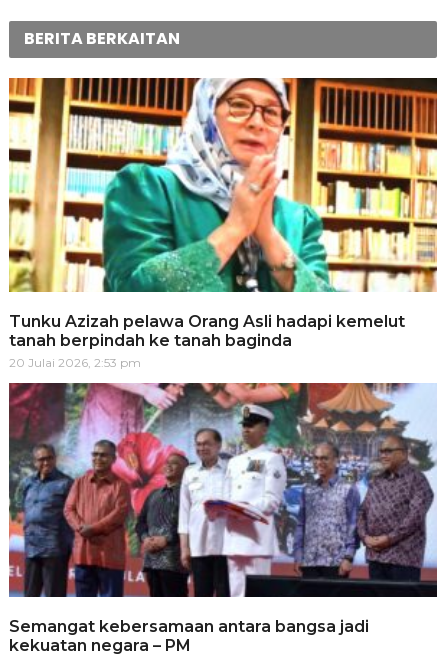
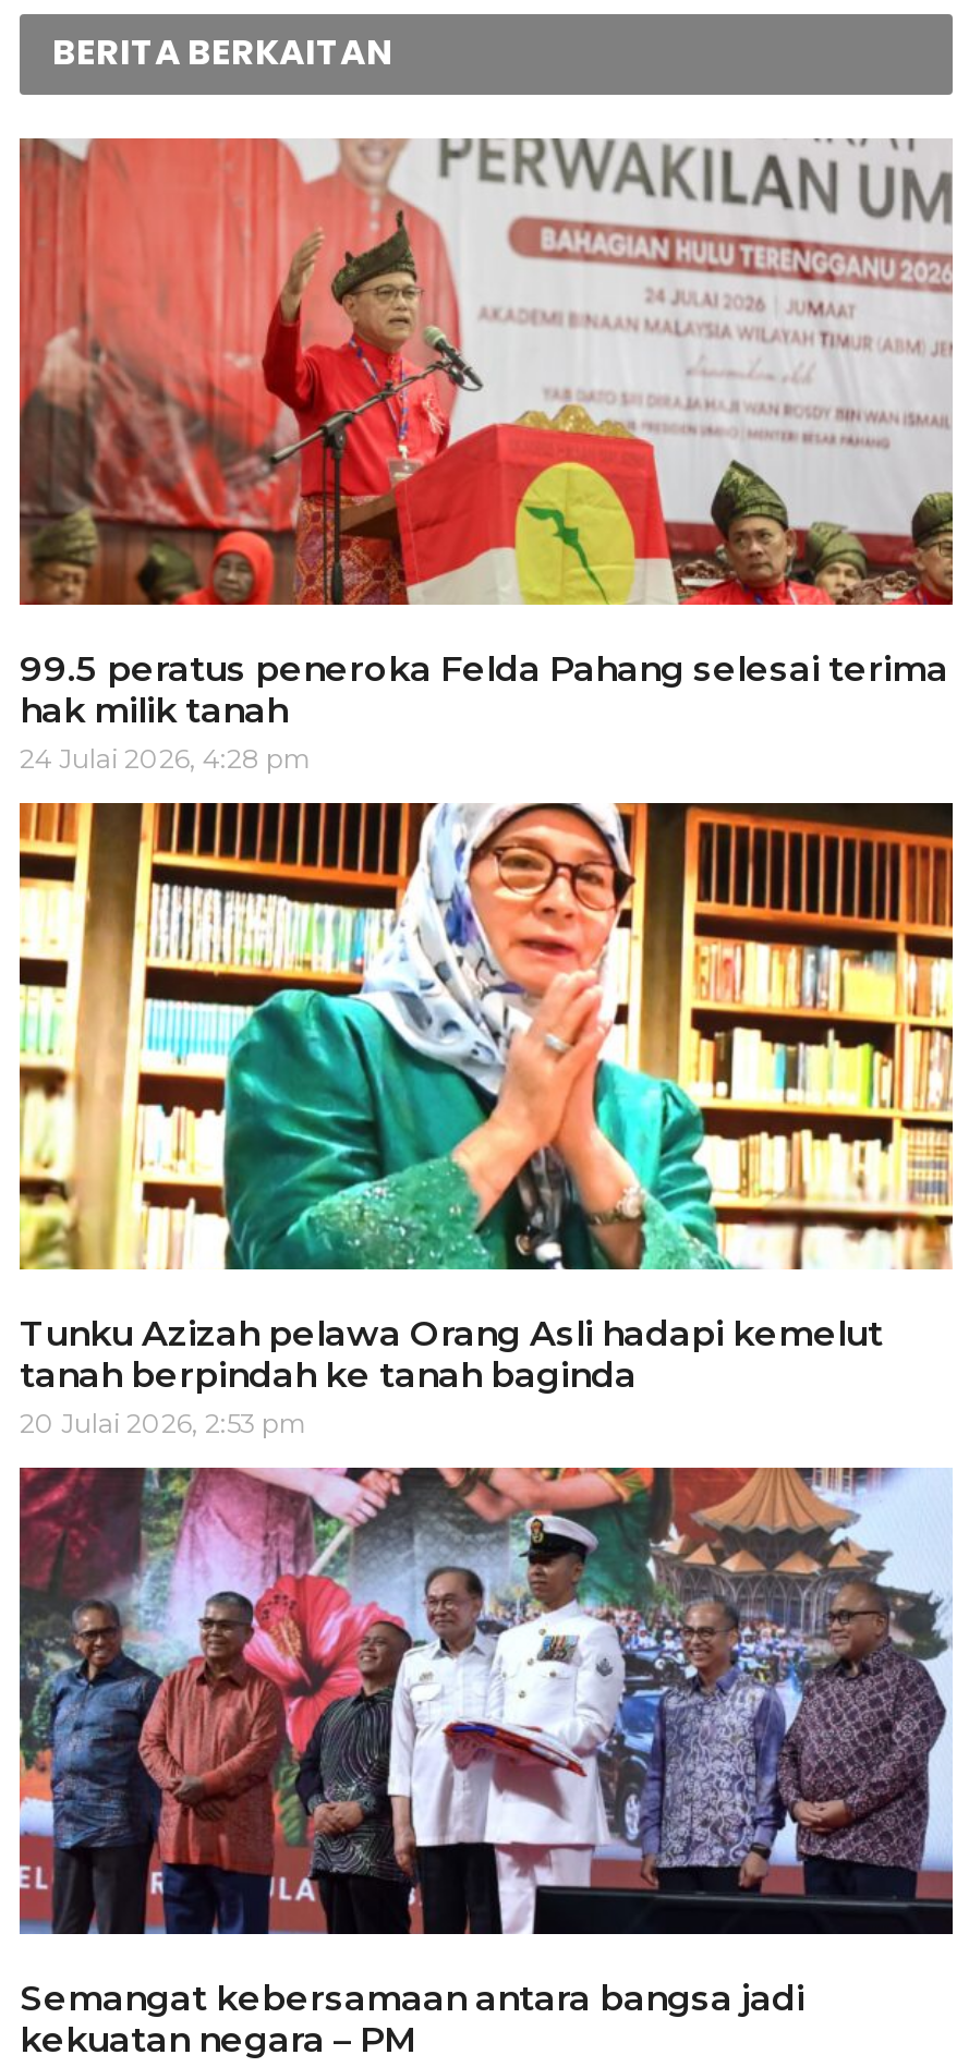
+ [image]
+ 99.5 peratus peneroka Felda Pahang selesai terima
+ hak milik tanah
+ 24 Julai 2026, 4:28 pm
